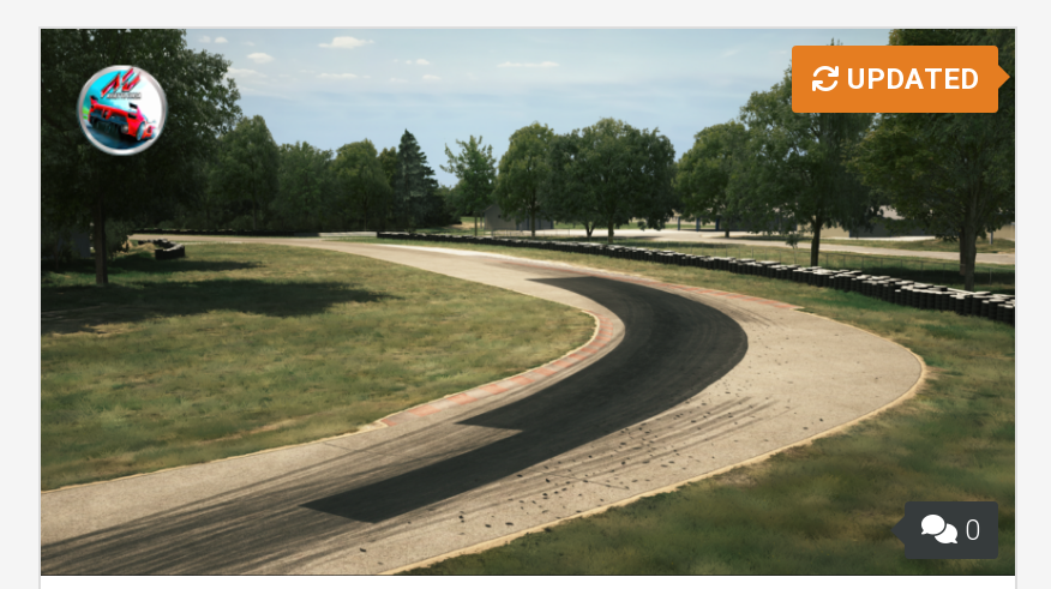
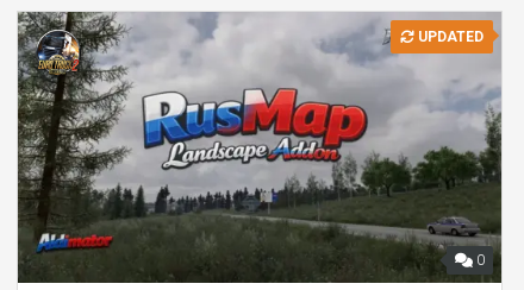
- [image]
+ [image]
